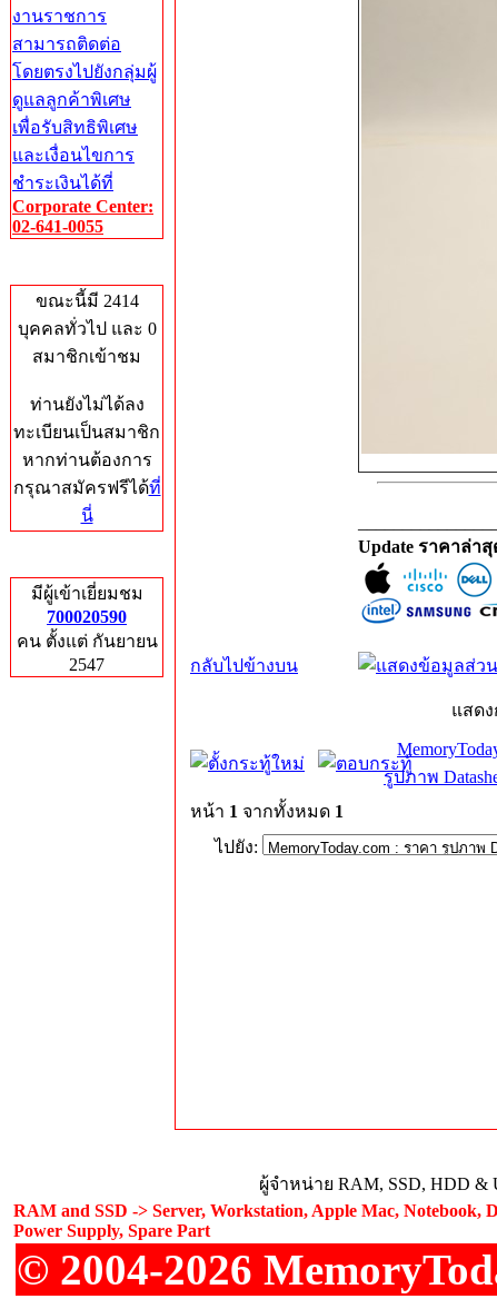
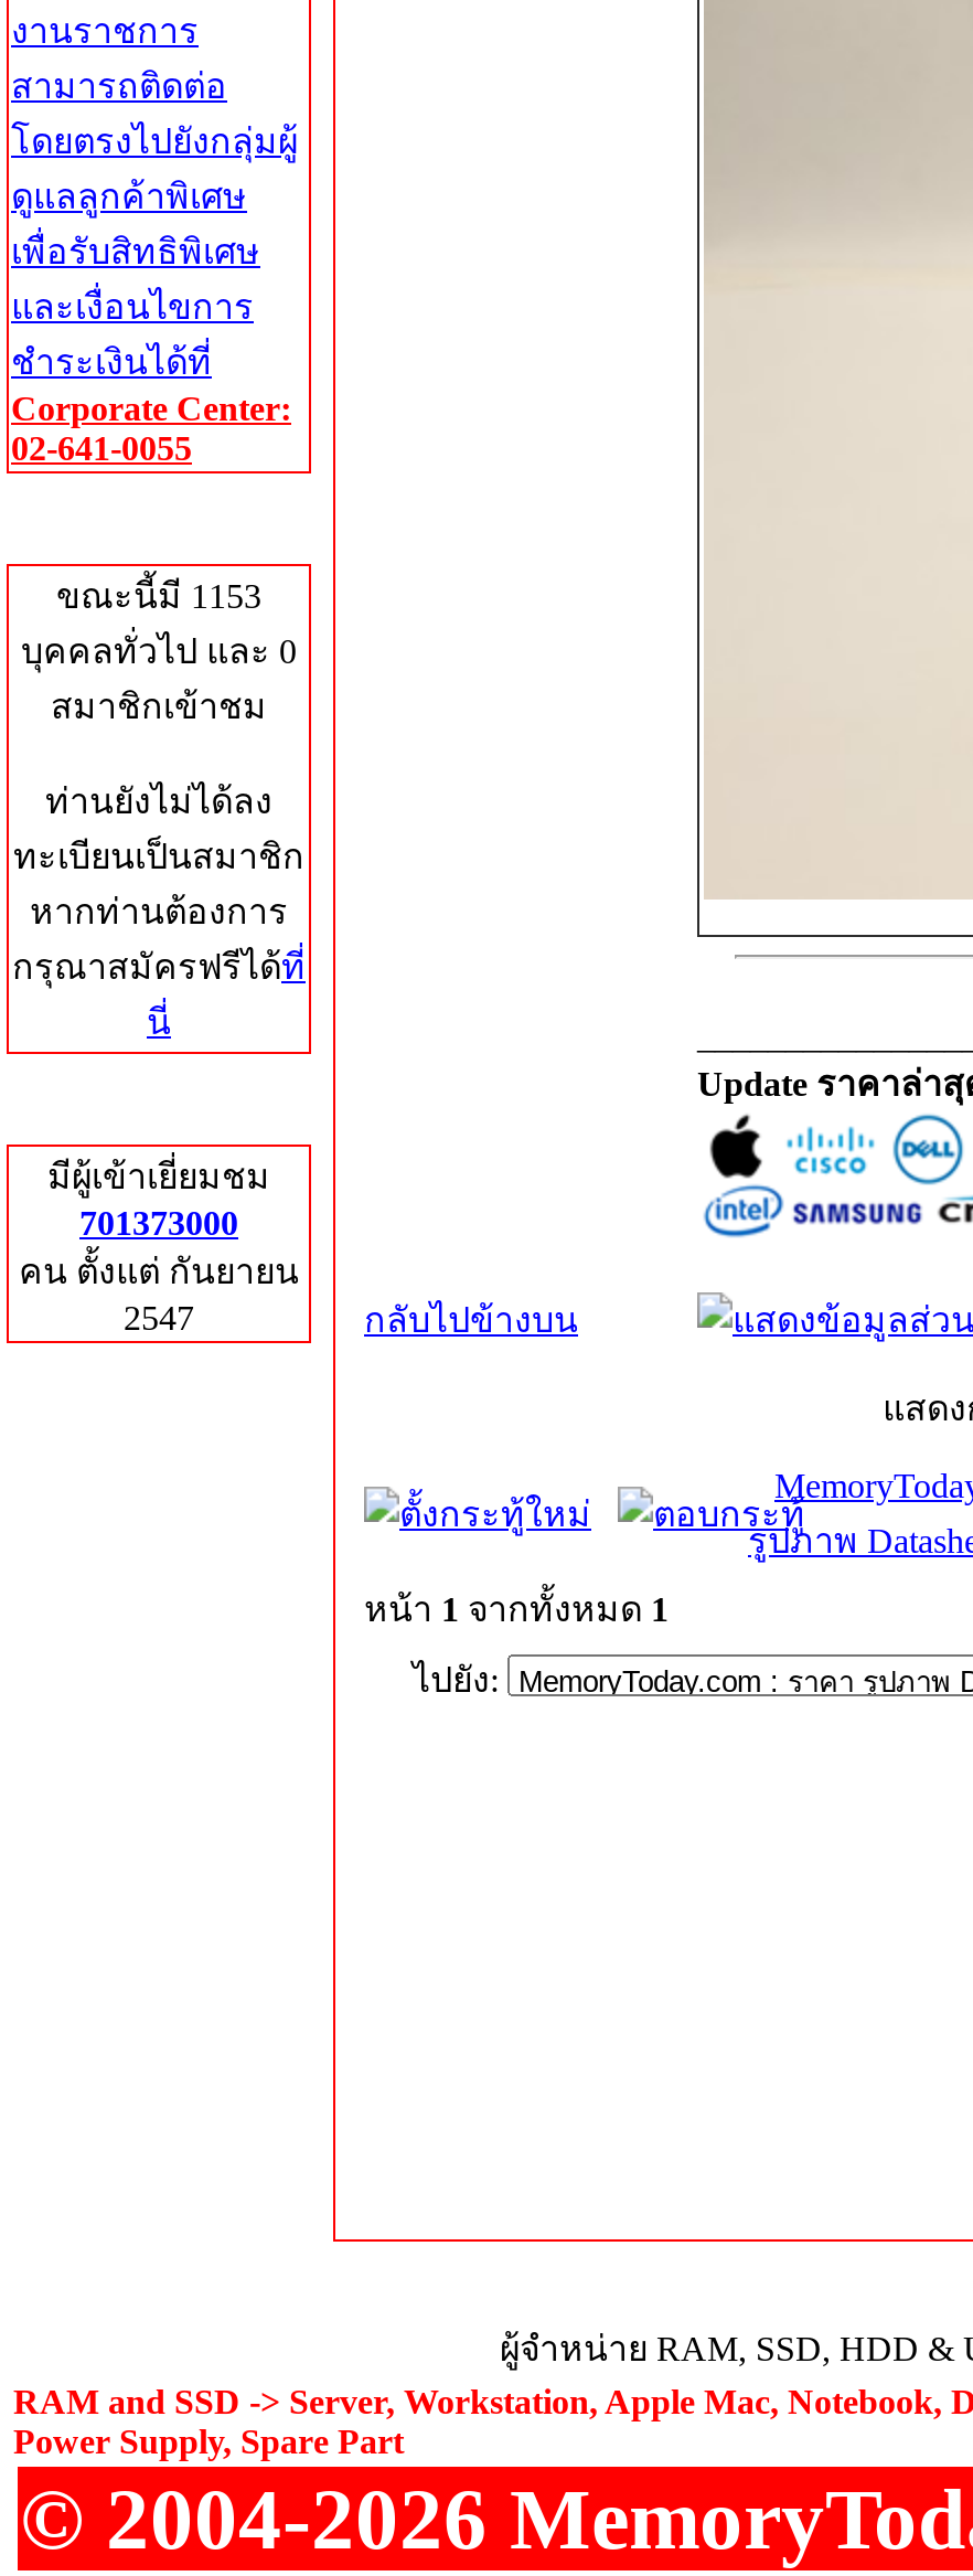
- ขณะนี้มี 2414
+ ขณะนี้มี 1153

- 700020590
+ 701373000
